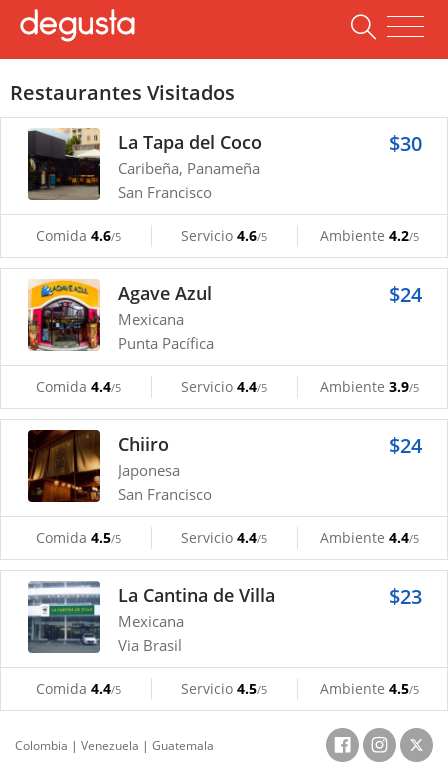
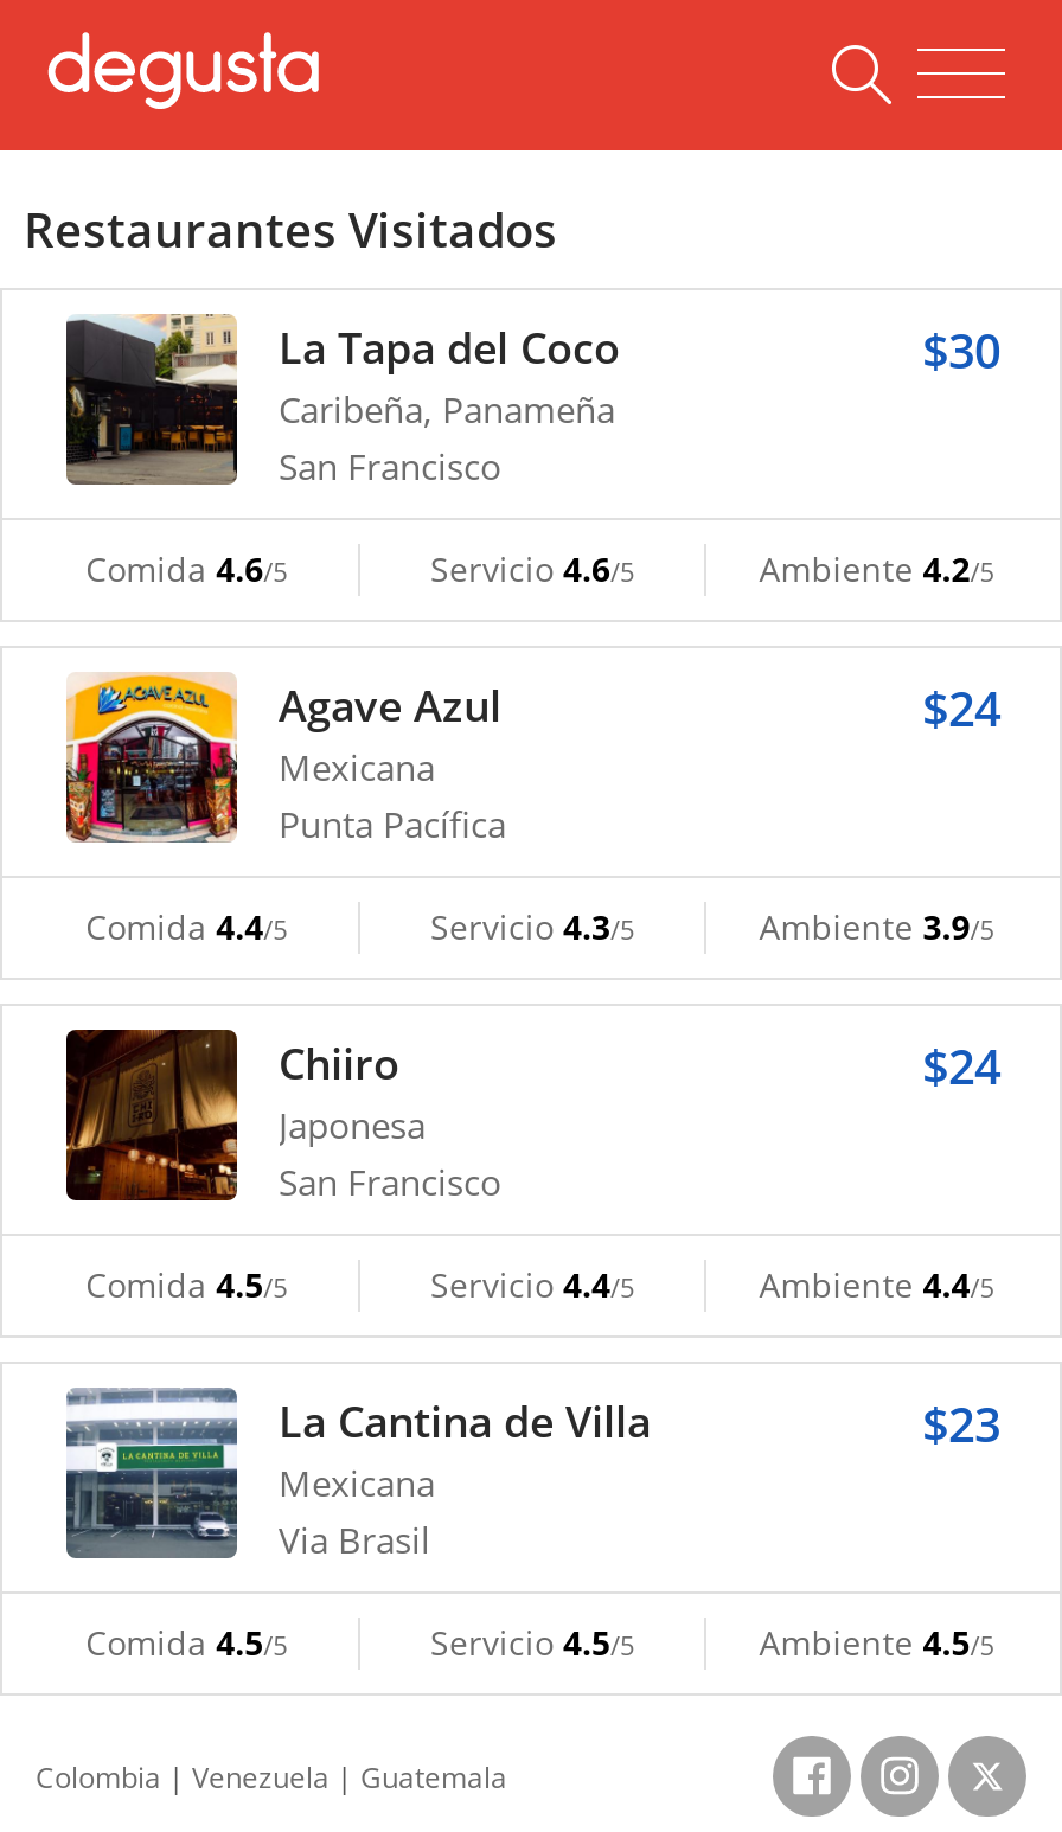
- Servicio 4.4/5
+ Servicio 4.3/5

- Comida 4.4/5
+ Comida 4.5/5
